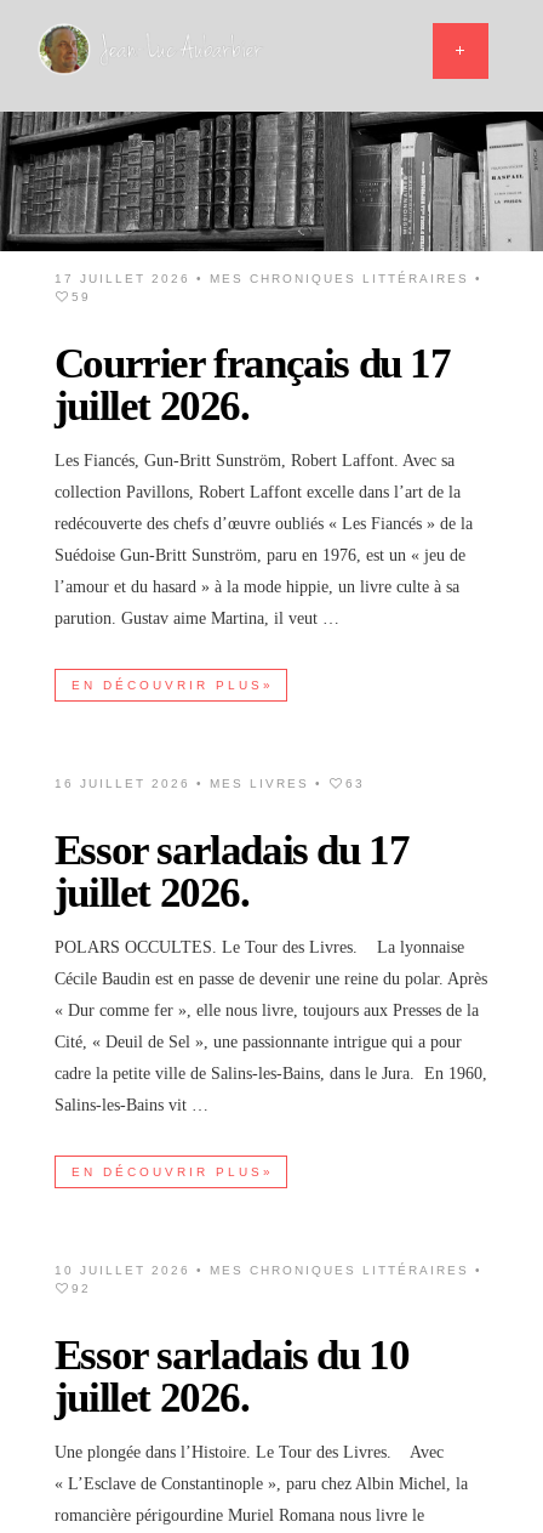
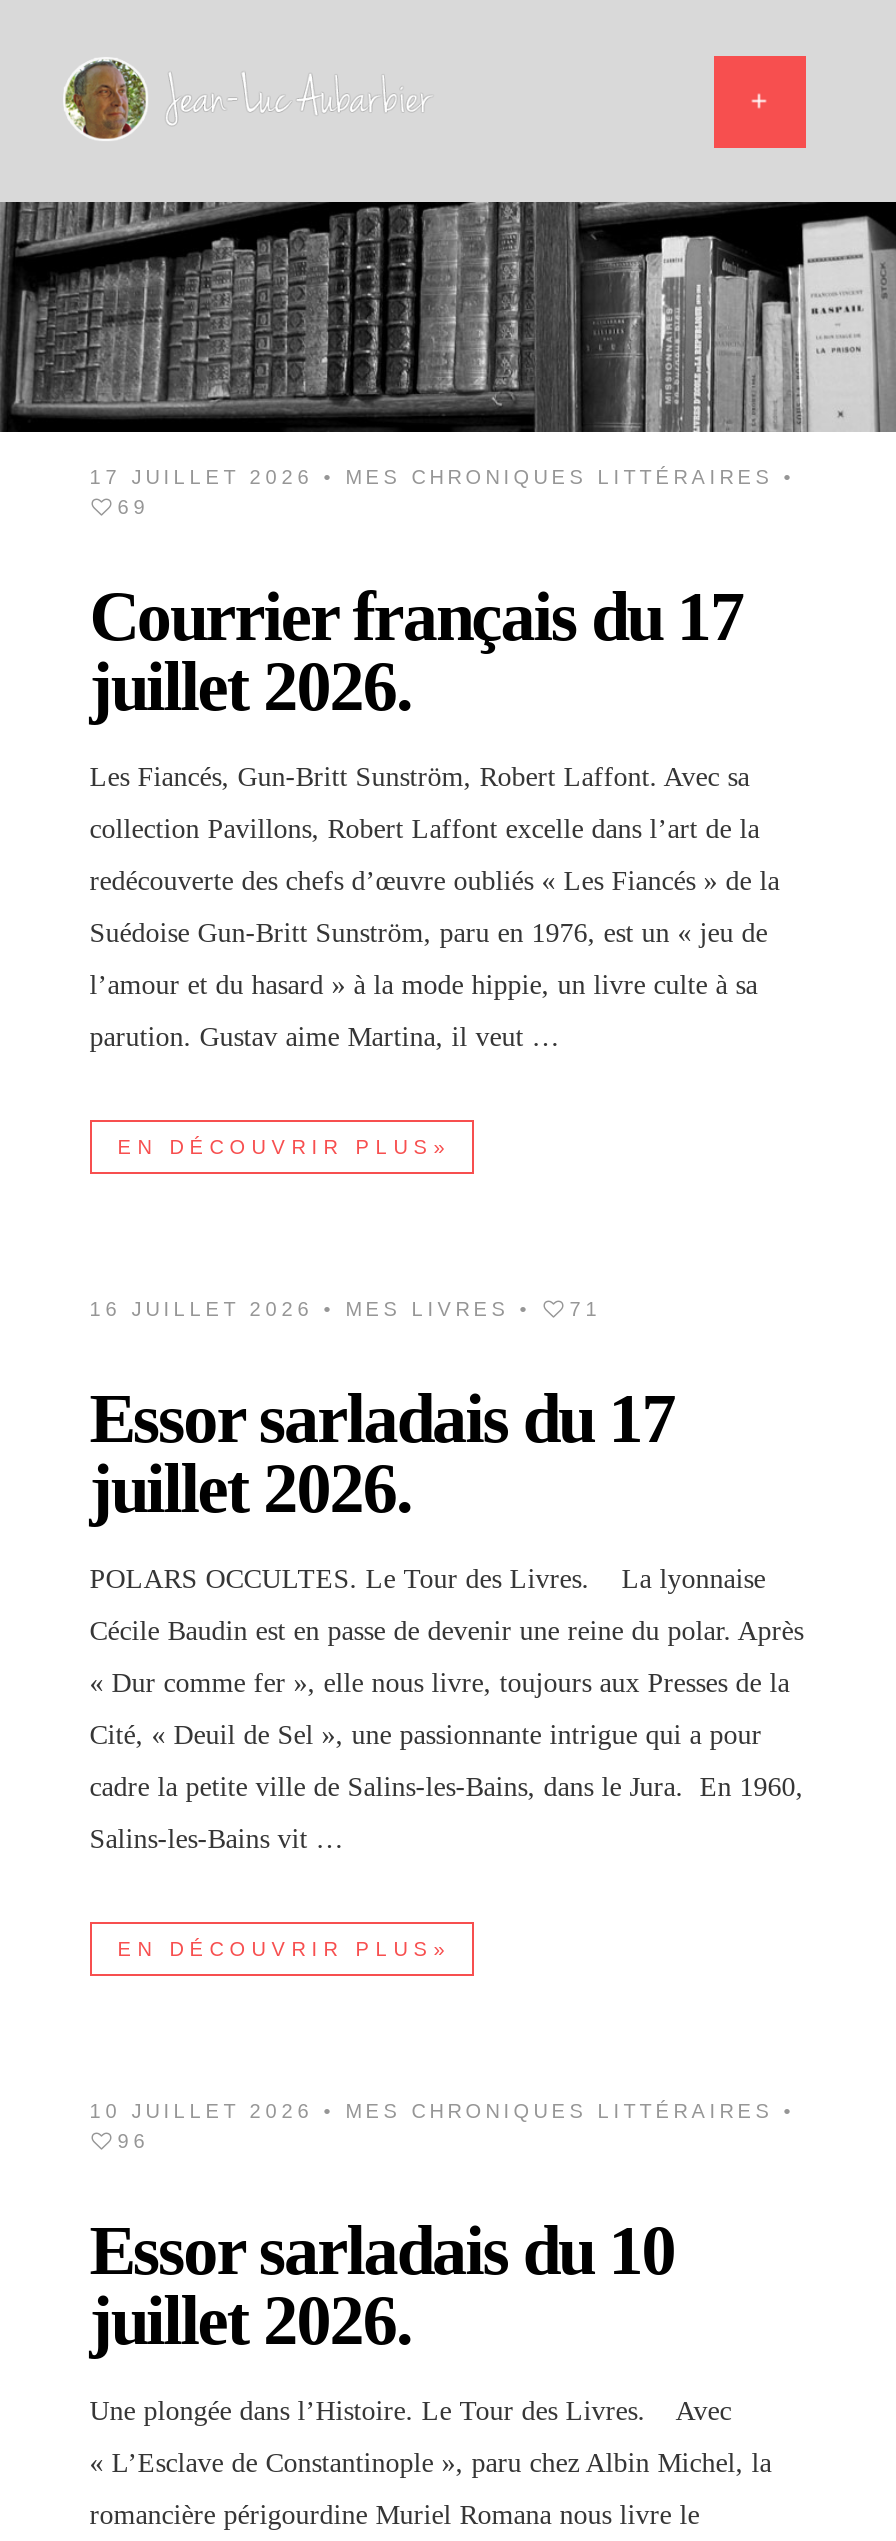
- 59
+ 69

- 16 JUILLET 2026 • MES LIVRES • 63
+ 16 JUILLET 2026 • MES LIVRES • 71

- 92
+ 96
